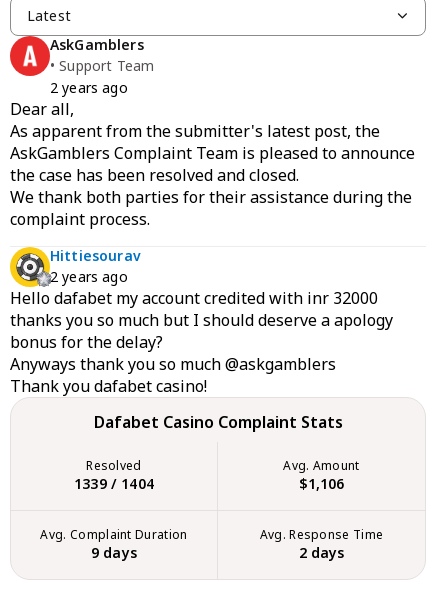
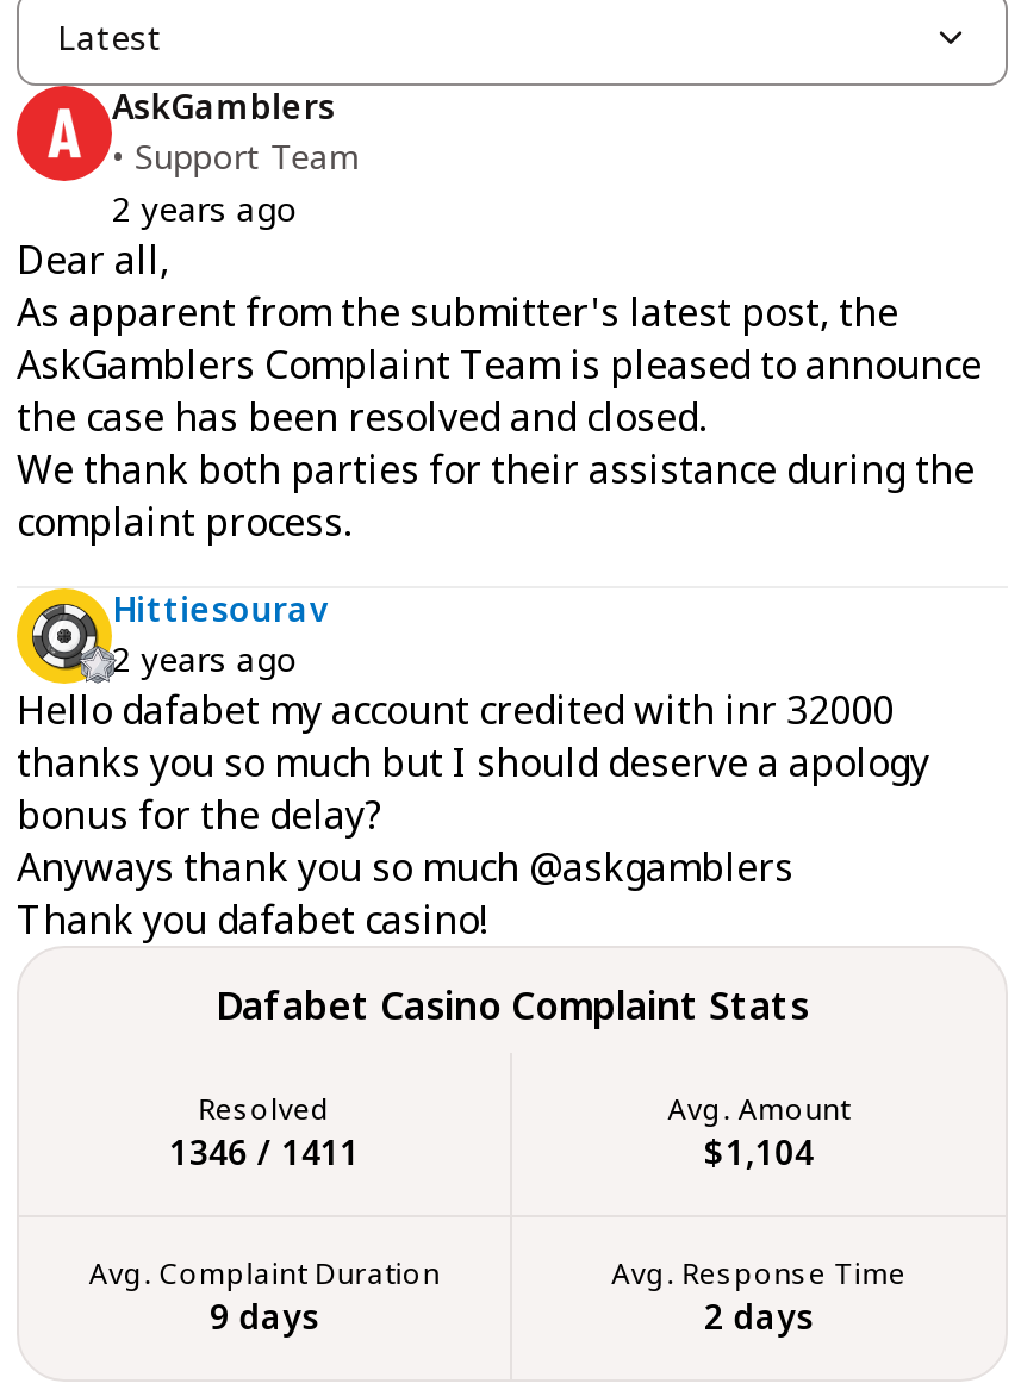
- 1339 / 1404
+ 1346 / 1411

- $1,106
+ $1,104
